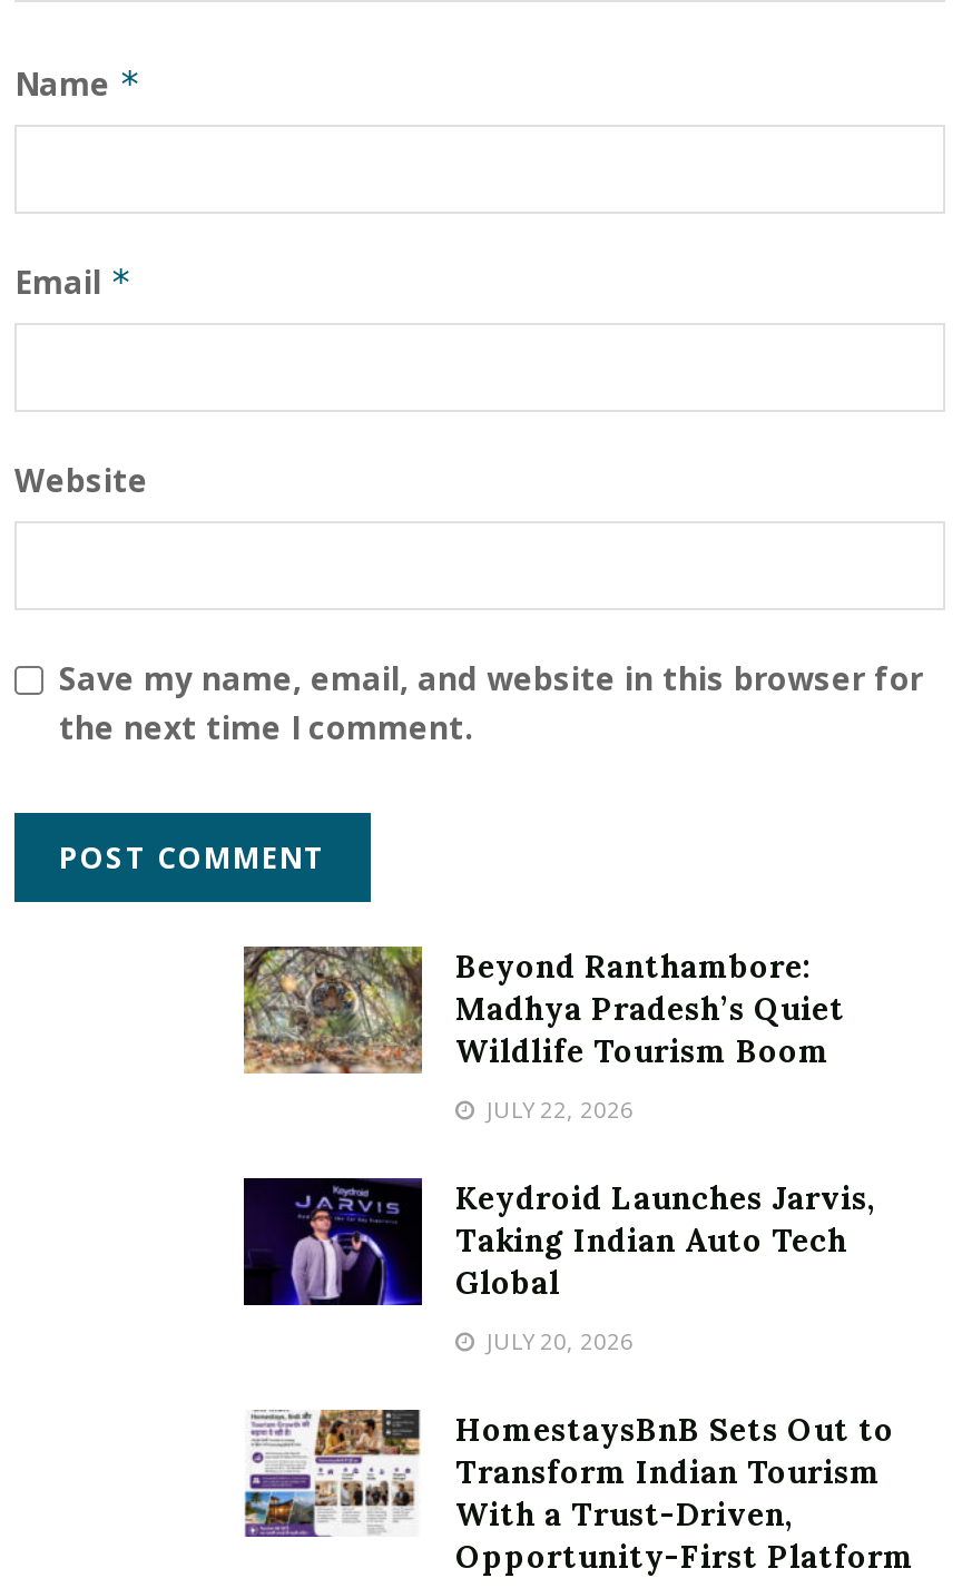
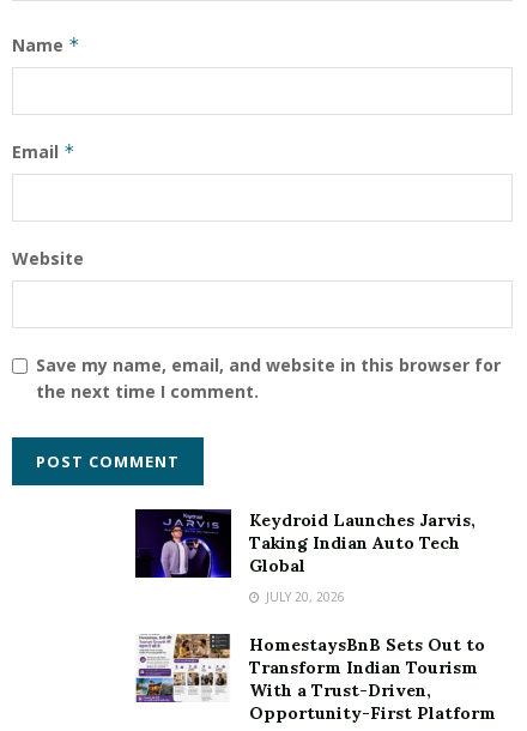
- [image]
- Beyond Ranthambore:
- Madhya Pradesh’s Quiet
- Wildlife Tourism Boom
- JULY 22, 2026
